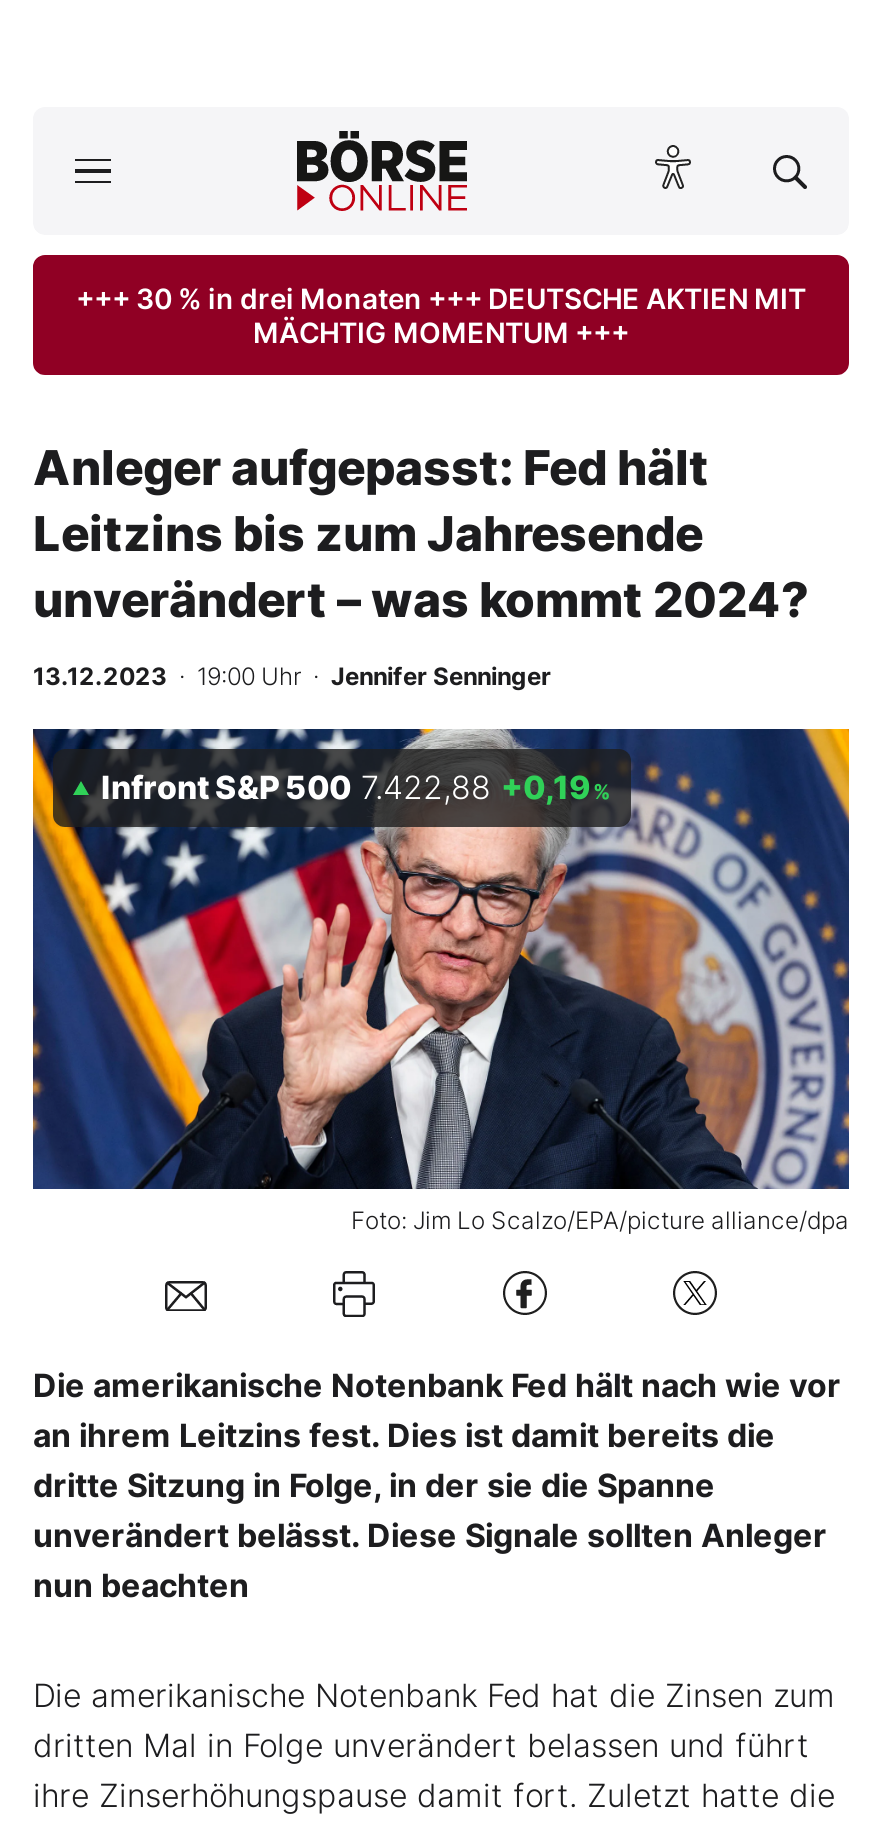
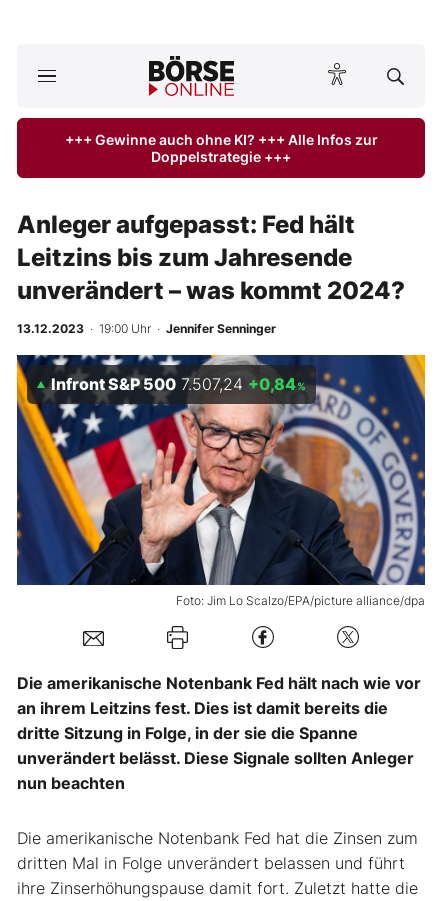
- +++ 30 % in drei Monaten +++ DEUTSCHE AKTIEN MIT
- MÄCHTIG MOMENTUM +++
+ +++ Gewinne auch ohne KI? +++ Alle Infos zur
+ Doppelstrategie +++

- Infront S&P 500 7.422,88 +0,19%
+ Infront S&P 500 7.507,24 +0,84%
